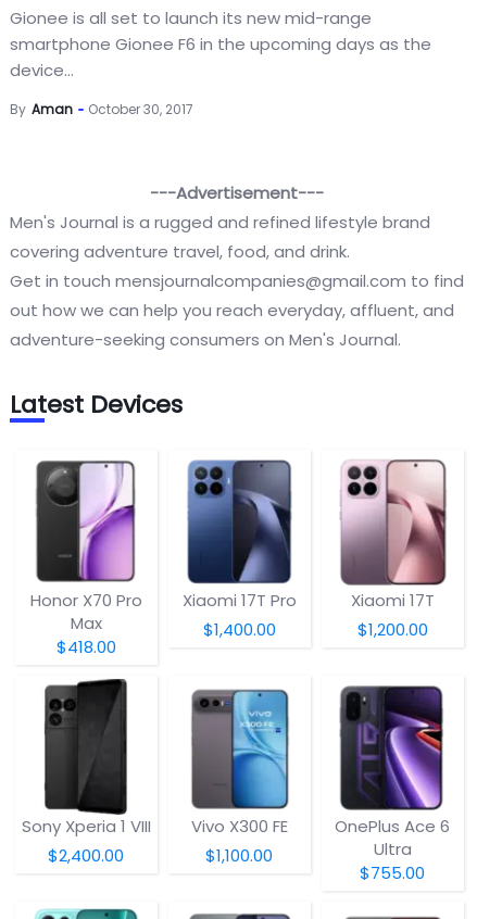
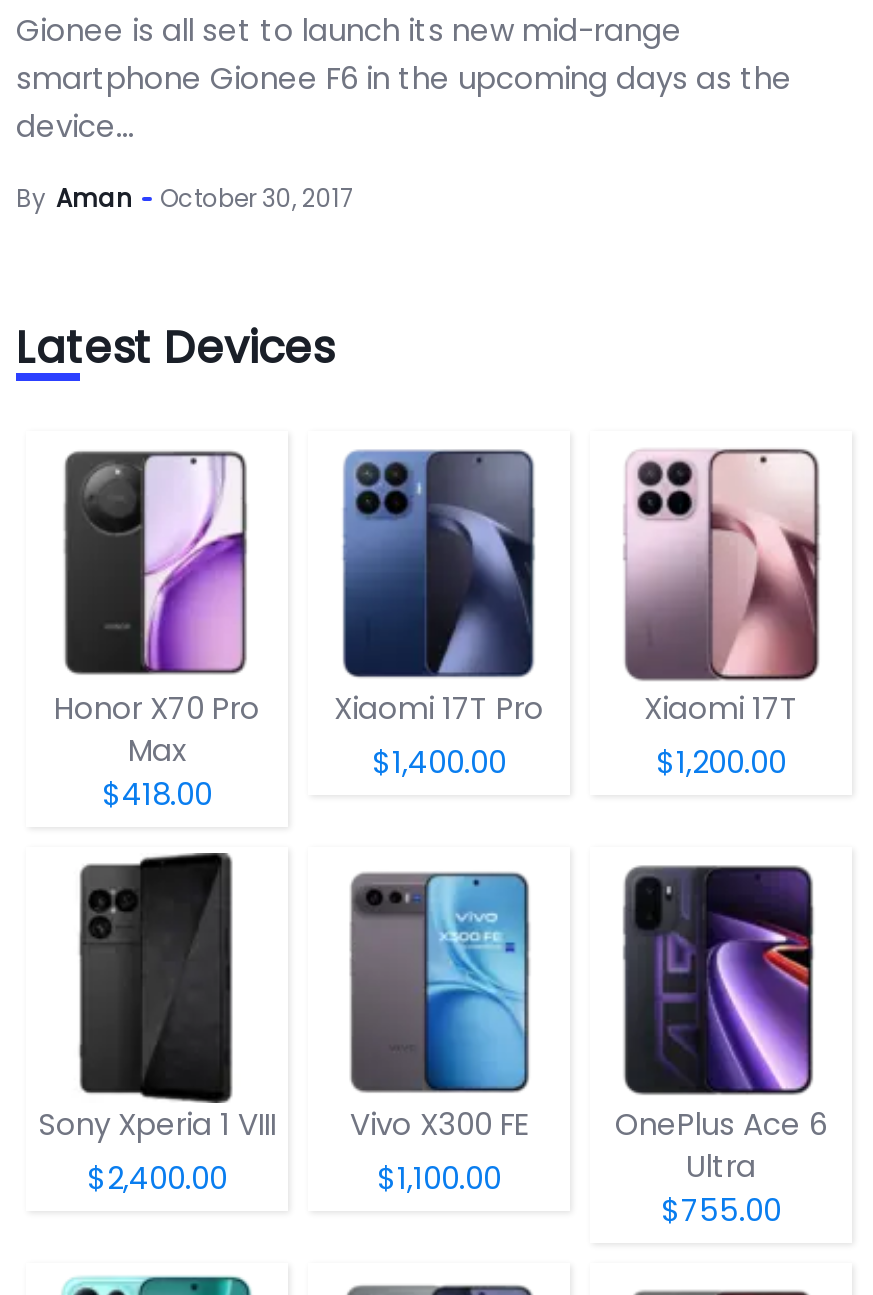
- ---Advertisement---
- Men's Journal is a rugged and refined lifestyle brand
- covering adventure travel, food, and drink.
- Get in touch mensjournalcompanies@gmail.com to find
- out how we can help you reach everyday, affluent, and
- adventure-seeking consumers on Men's Journal.
